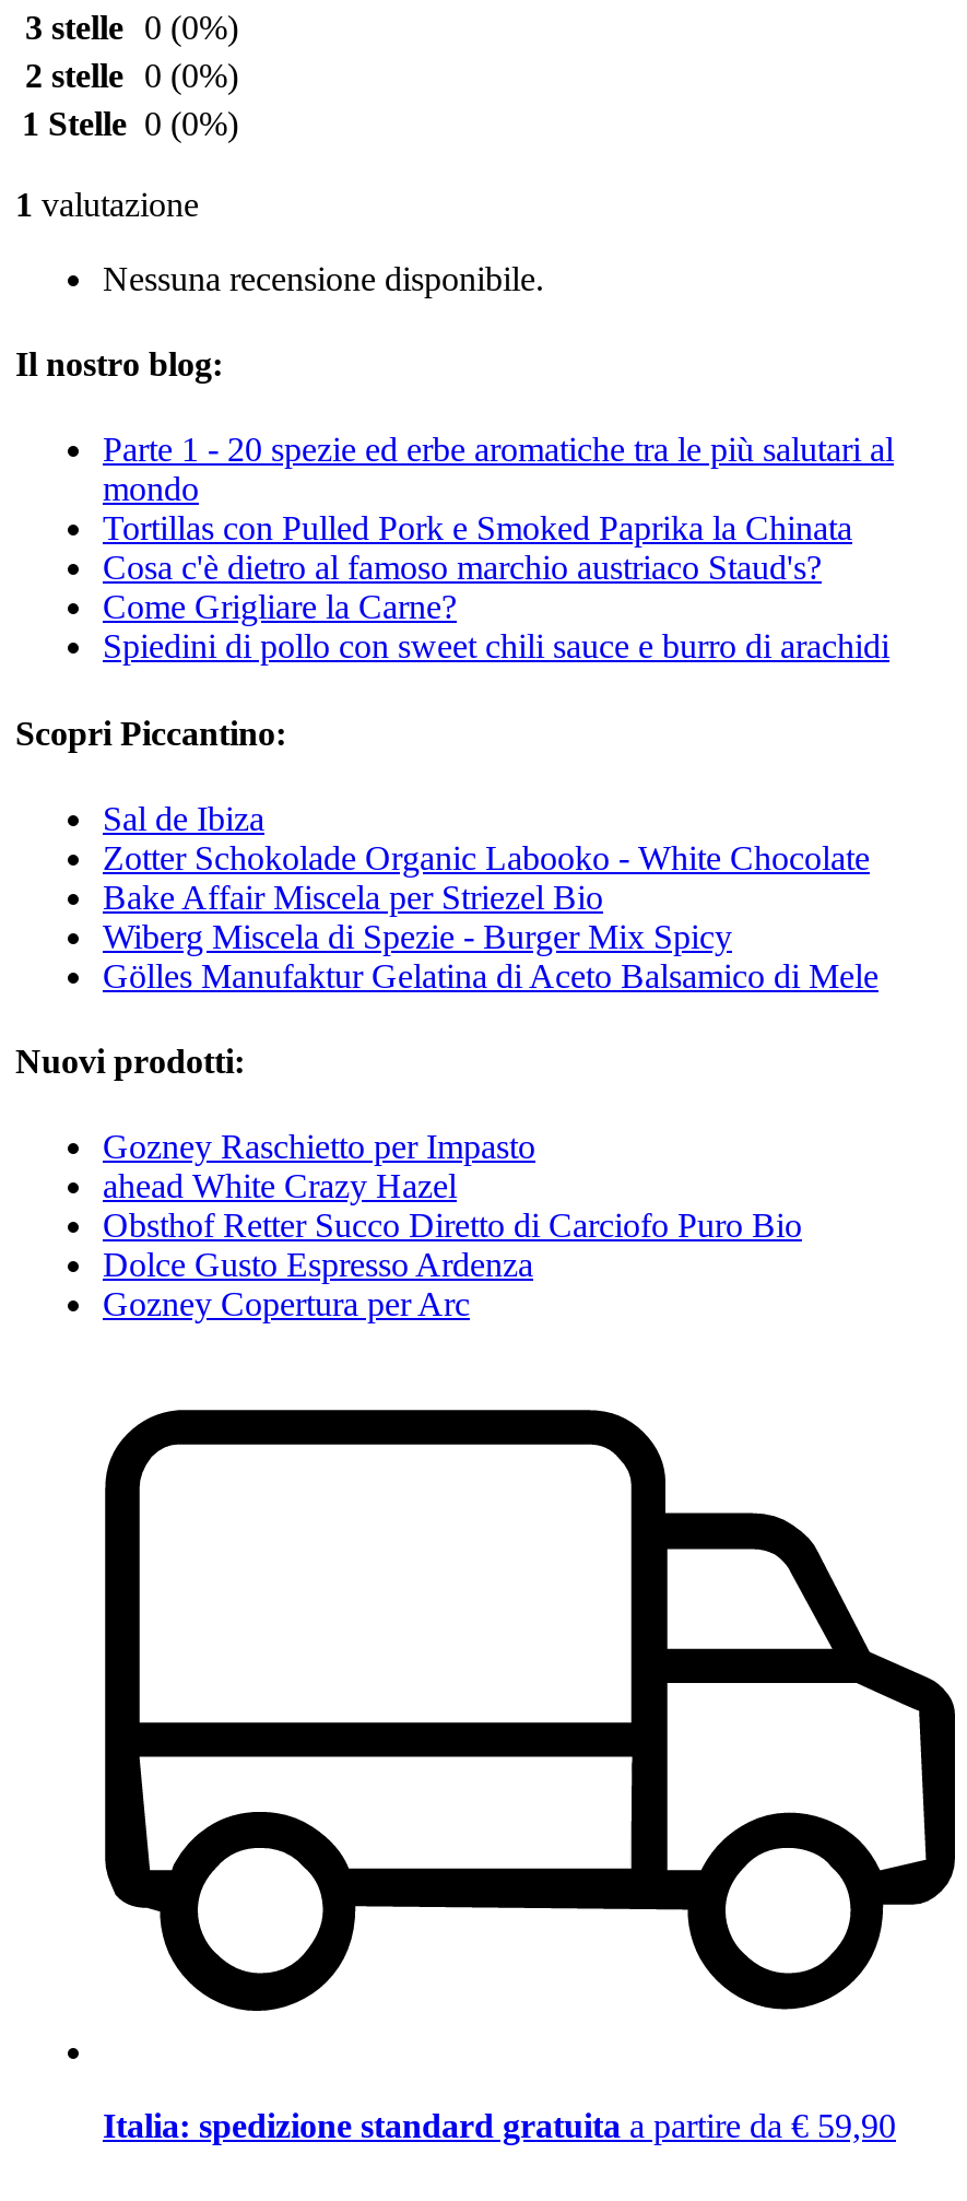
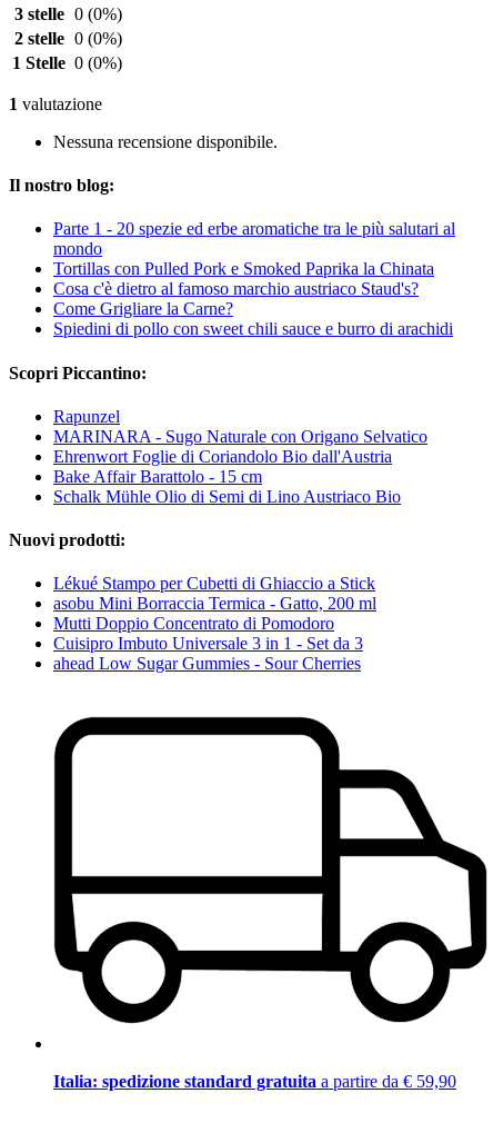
- Sal de Ibiza
- Zotter Schokolade Organic Labooko - White Chocolate
- Bake Affair Miscela per Striezel Bio
- Wiberg Miscela di Spezie - Burger Mix Spicy
- Gölles Manufaktur Gelatina di Aceto Balsamico di Mele
+ Rapunzel
+ MARINARA - Sugo Naturale con Origano Selvatico
+ Ehrenwort Foglie di Coriandolo Bio dall'Austria
+ Bake Affair Barattolo - 15 cm
+ Schalk Mühle Olio di Semi di Lino Austriaco Bio

- Gozney Raschietto per Impasto
- ahead White Crazy Hazel
- Obsthof Retter Succo Diretto di Carciofo Puro Bio
- Dolce Gusto Espresso Ardenza
- Gozney Copertura per Arc
+ Lékué Stampo per Cubetti di Ghiaccio a Stick
+ asobu Mini Borraccia Termica - Gatto, 200 ml
+ Mutti Doppio Concentrato di Pomodoro
+ Cuisipro Imbuto Universale 3 in 1 - Set da 3
+ ahead Low Sugar Gummies - Sour Cherries
